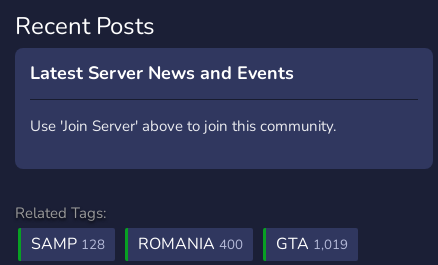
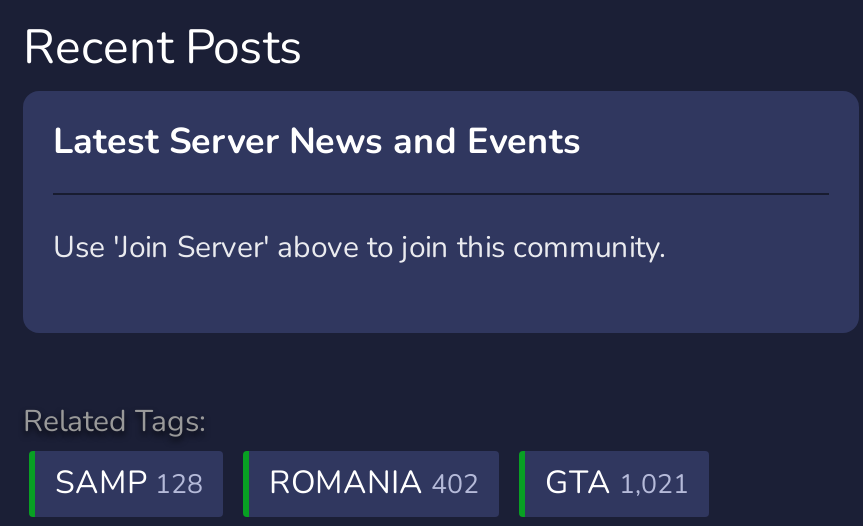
- ROMANIA 400
+ ROMANIA 402

- GTA 1,019
+ GTA 1,021
